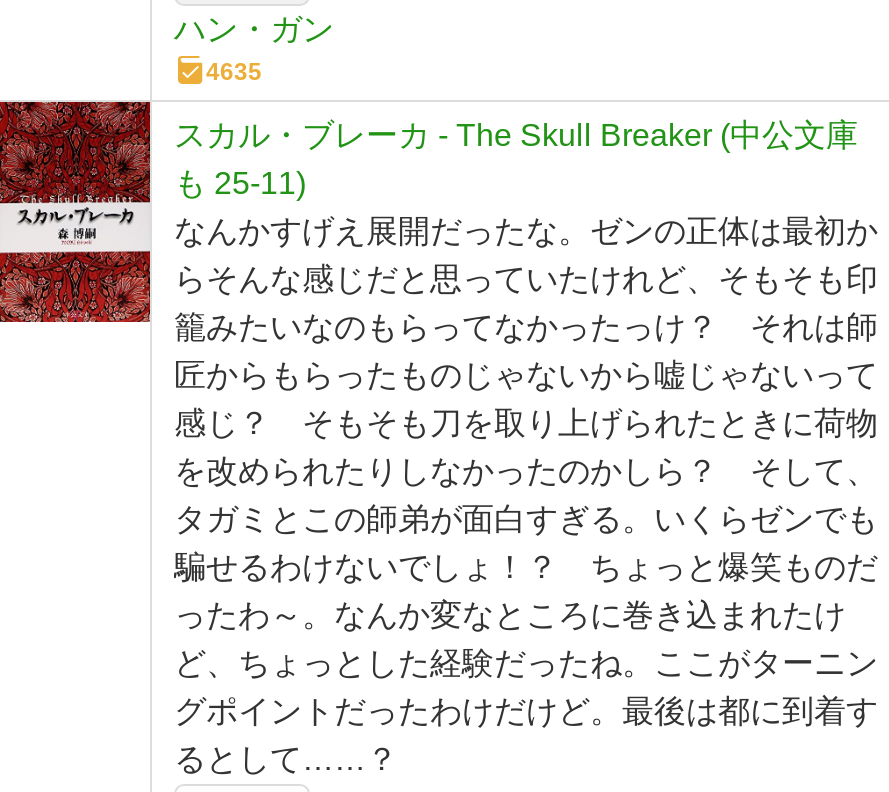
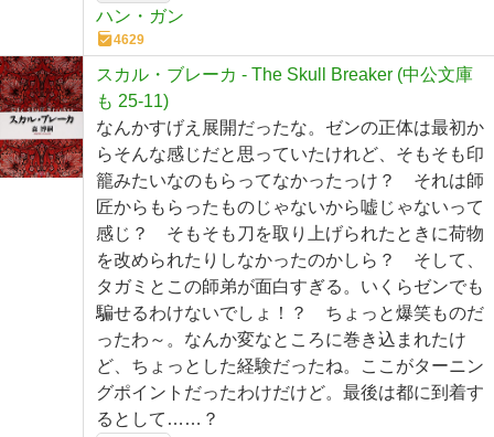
- 4635
+ 4629
